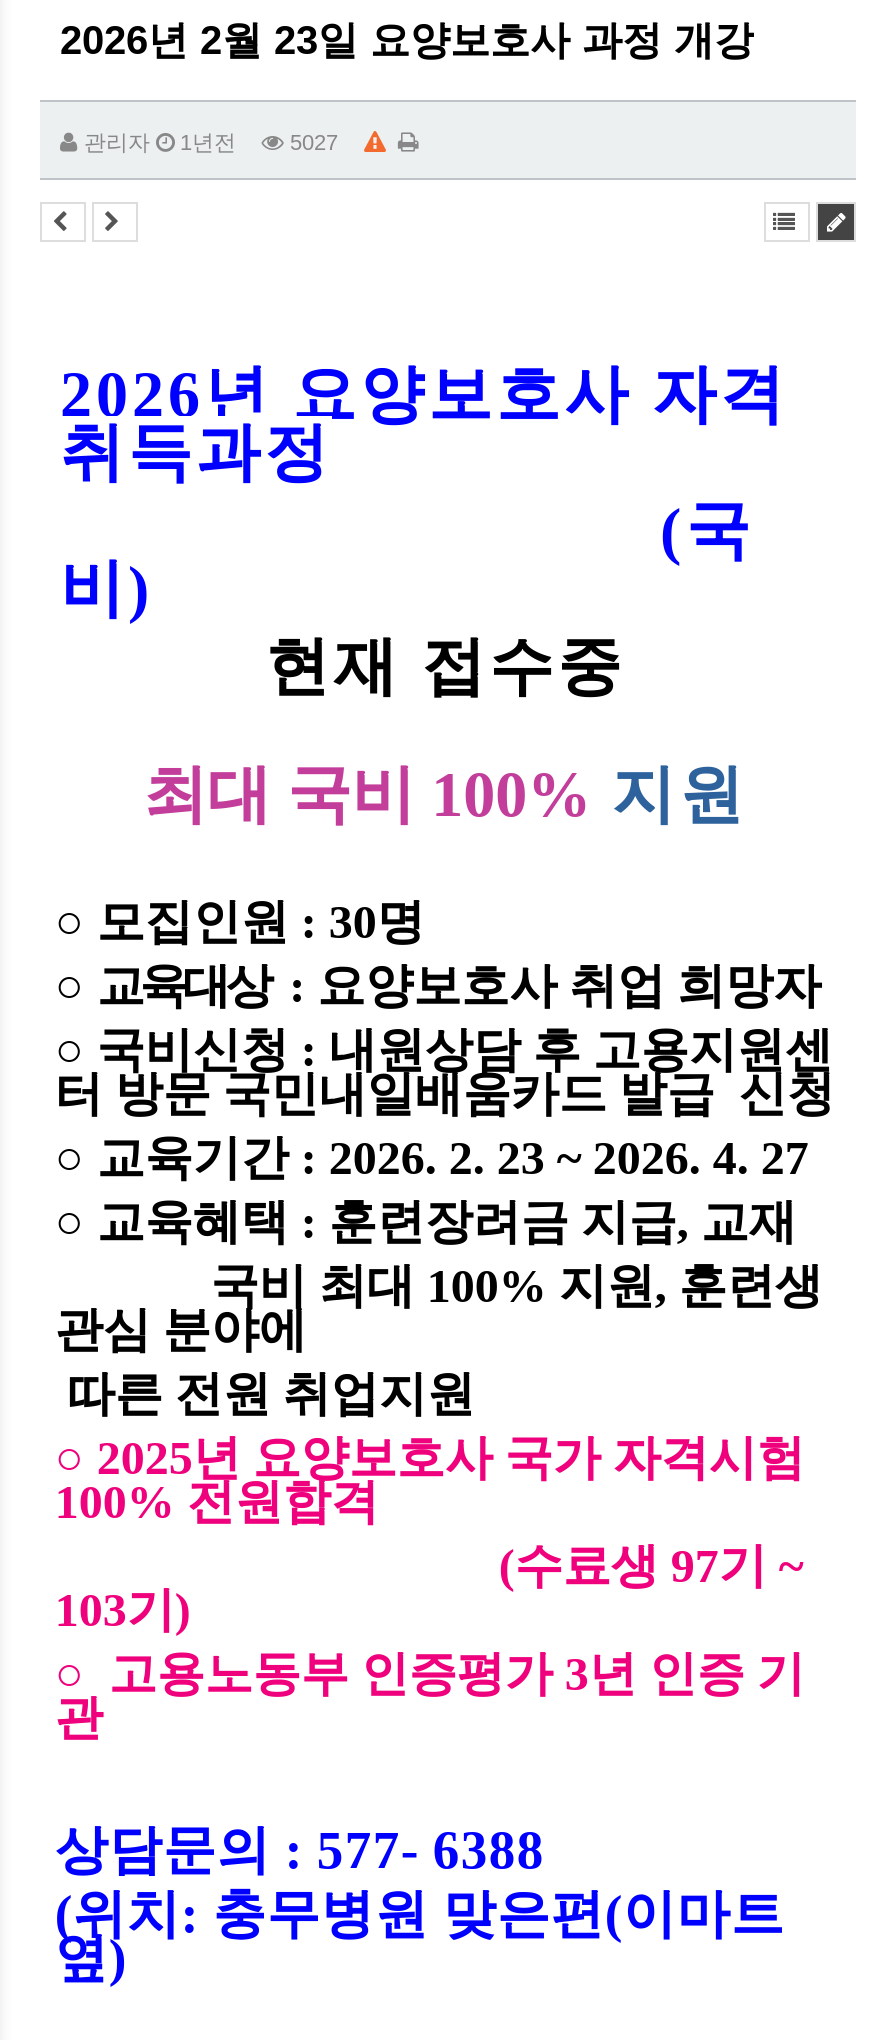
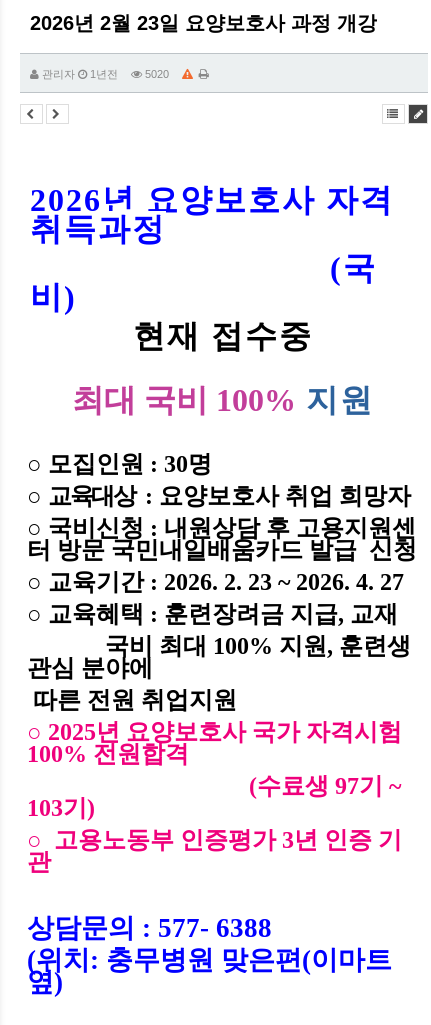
- 5027
+ 5020
